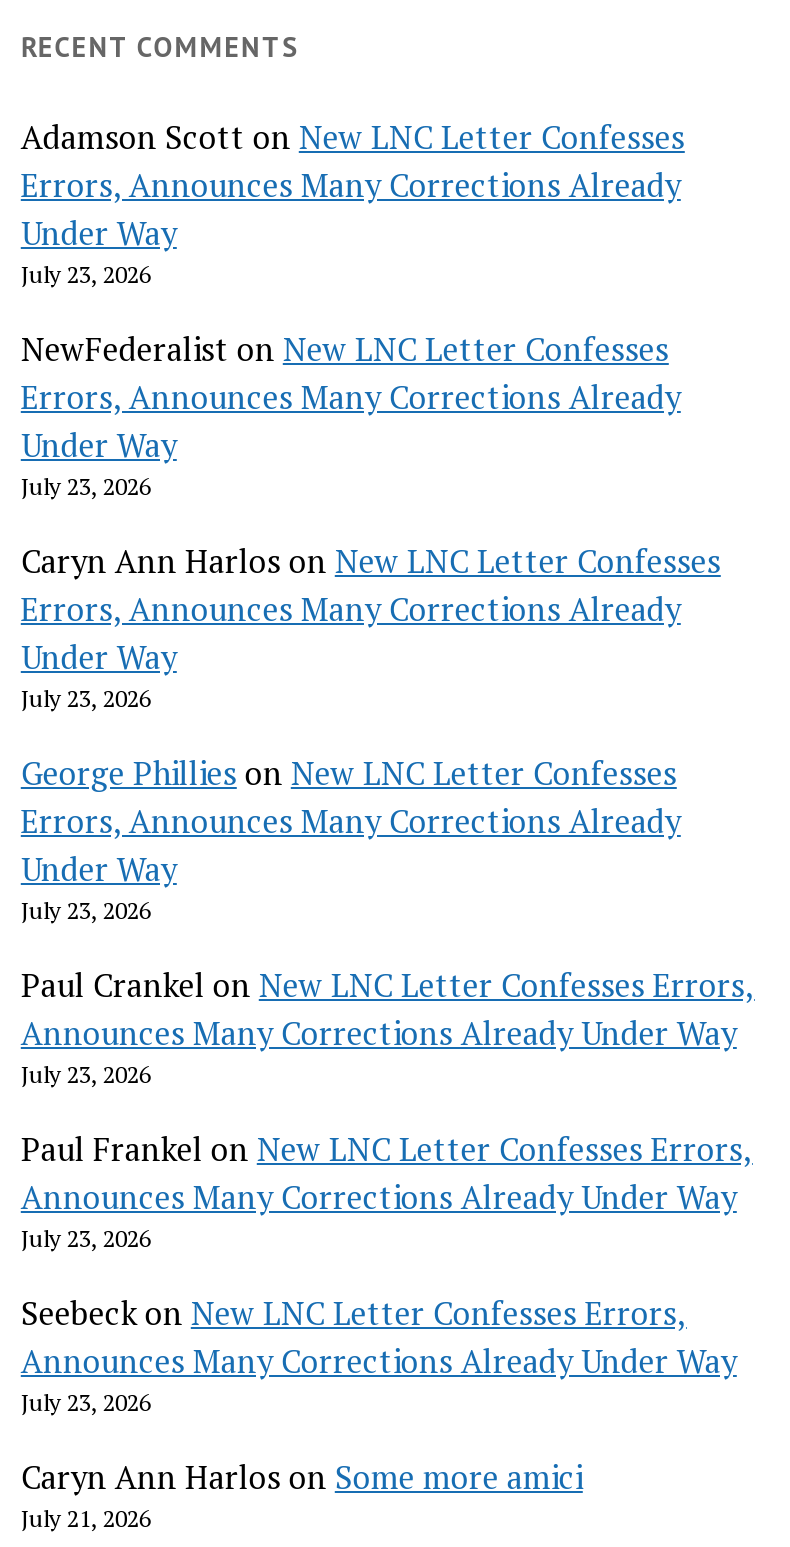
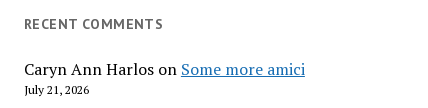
- Adamson Scott on New LNC Letter Confesses
- Errors, Announces Many Corrections Already
- Under Way
- July 23, 2026
- NewFederalist on New LNC Letter Confesses
- Errors, Announces Many Corrections Already
- Under Way
- July 23, 2026
- Caryn Ann Harlos on New LNC Letter Confesses
- Errors, Announces Many Corrections Already
- Under Way
- July 23, 2026
- George Phillies on New LNC Letter Confesses
- Errors, Announces Many Corrections Already
- Under Way
- July 23, 2026
- Paul Crankel on New LNC Letter Confesses Errors,
- Announces Many Corrections Already Under Way
- July 23, 2026
- Paul Frankel on New LNC Letter Confesses Errors,
- Announces Many Corrections Already Under Way
- July 23, 2026
- Seebeck on New LNC Letter Confesses Errors,
- Announces Many Corrections Already Under Way
- July 23, 2026
